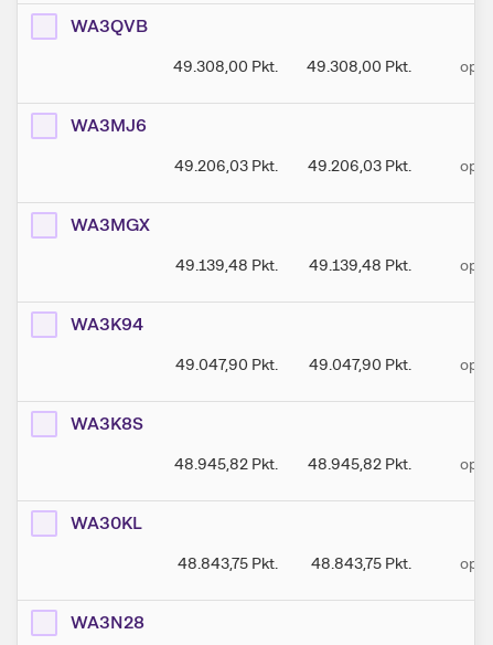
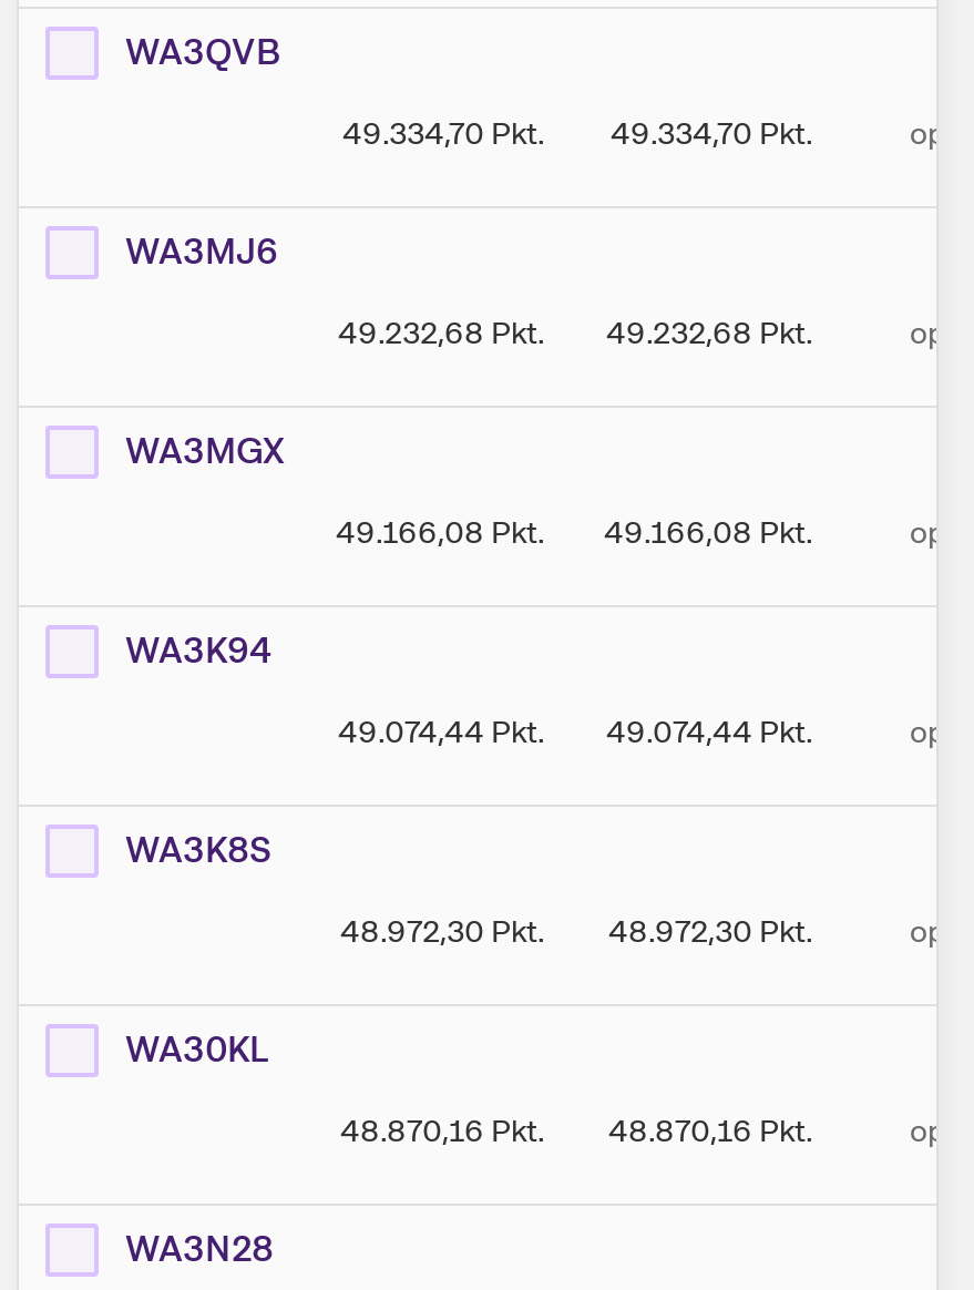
- 49.308,00 Pkt.
+ 49.334,70 Pkt.

- 49.308,00 Pkt.
+ 49.334,70 Pkt.

- 49.206,03 Pkt.
+ 49.232,68 Pkt.

- 49.206,03 Pkt.
+ 49.232,68 Pkt.

- 49.139,48 Pkt.
+ 49.166,08 Pkt.

- 49.139,48 Pkt.
+ 49.166,08 Pkt.

- 49.047,90 Pkt.
+ 49.074,44 Pkt.

- 49.047,90 Pkt.
+ 49.074,44 Pkt.

- 48.945,82 Pkt.
+ 48.972,30 Pkt.

- 48.945,82 Pkt.
+ 48.972,30 Pkt.

- 48.843,75 Pkt.
+ 48.870,16 Pkt.

- 48.843,75 Pkt.
+ 48.870,16 Pkt.
